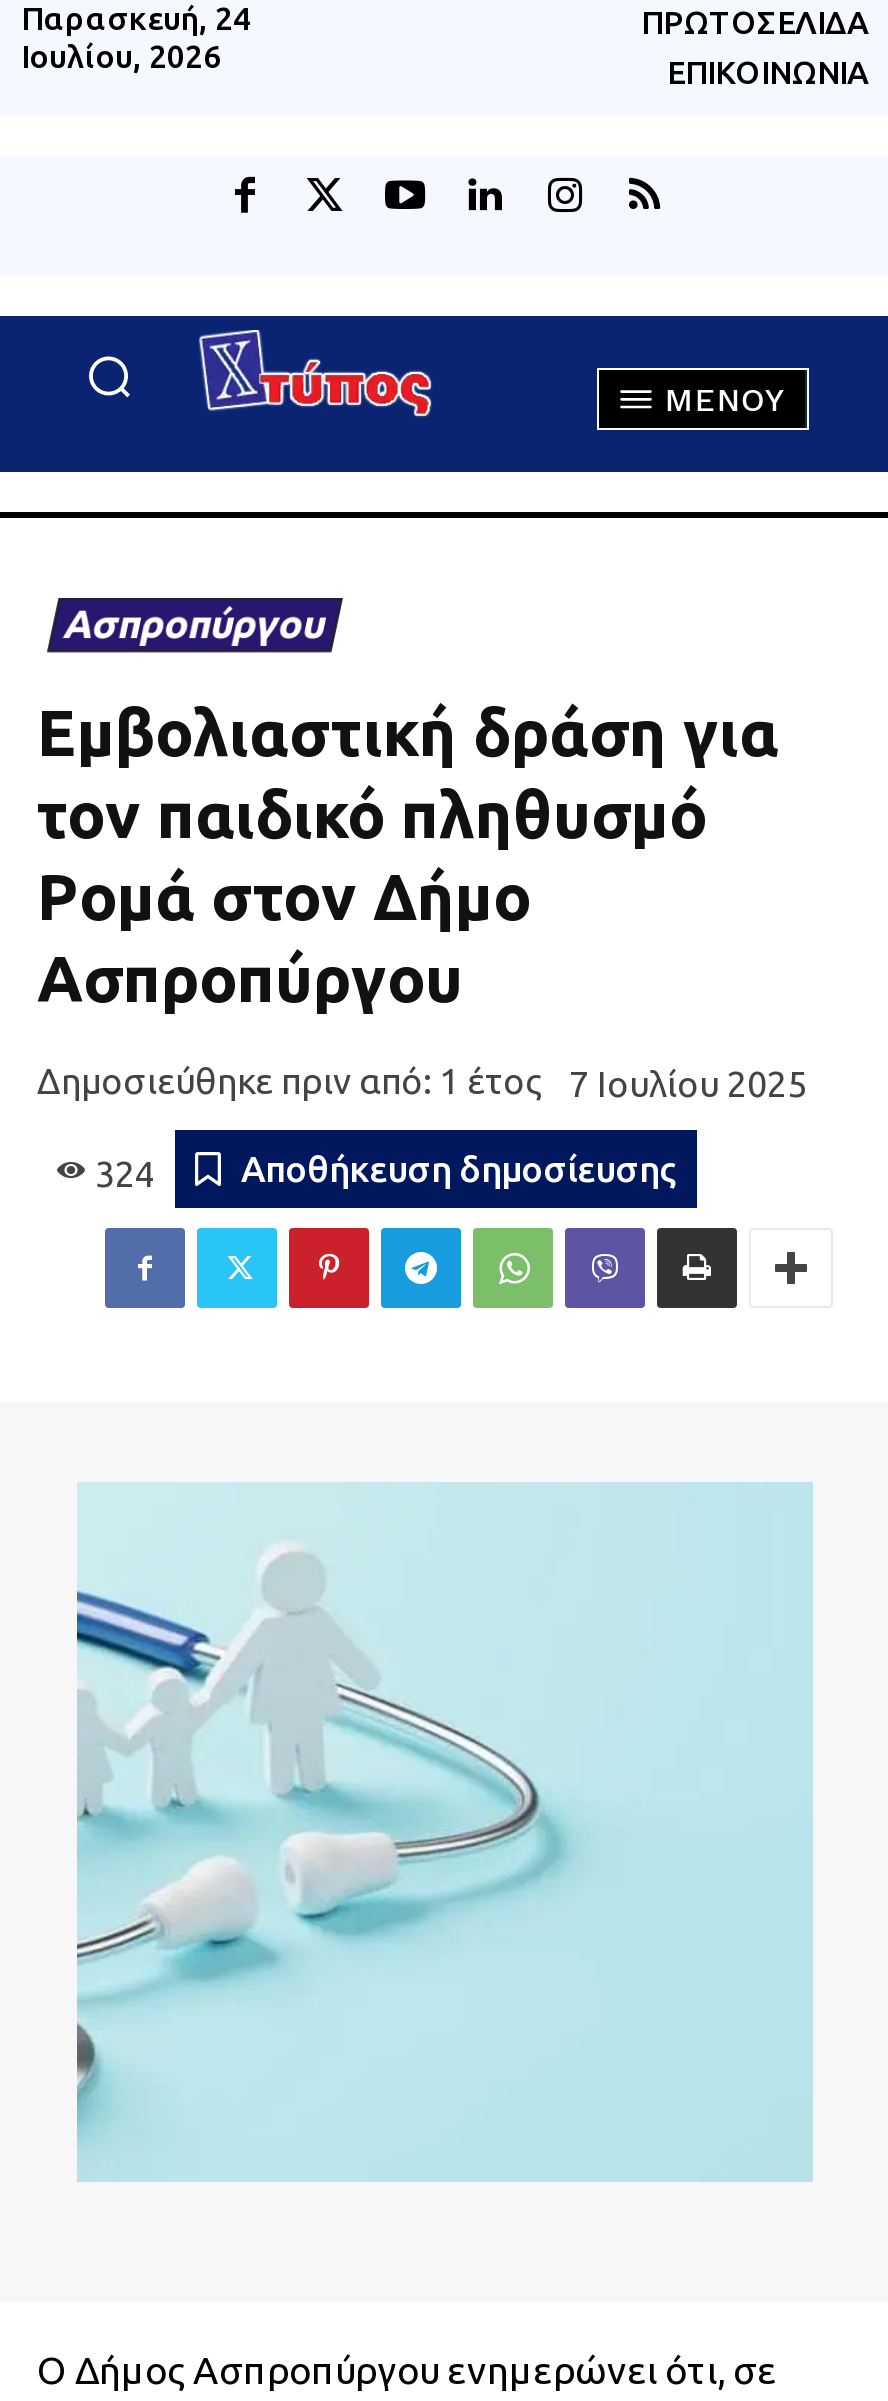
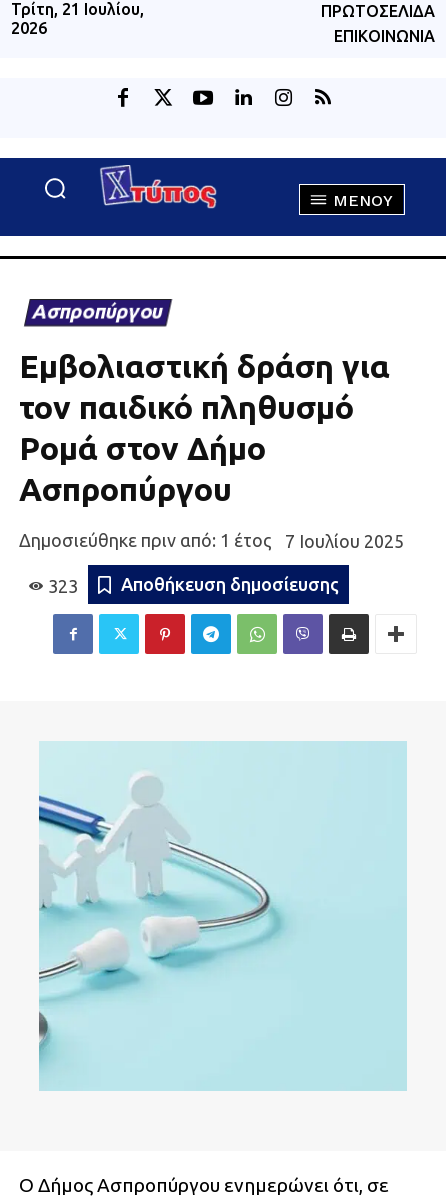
- Παρασκευή, 24
- Ιουλίου, 2026
+ Τρίτη, 21 Ιουλίου,
+ 2026

- 324
+ 323
